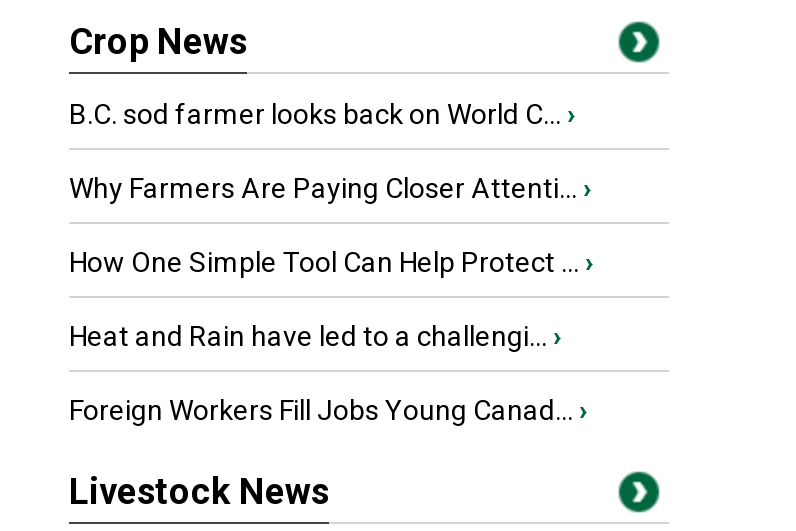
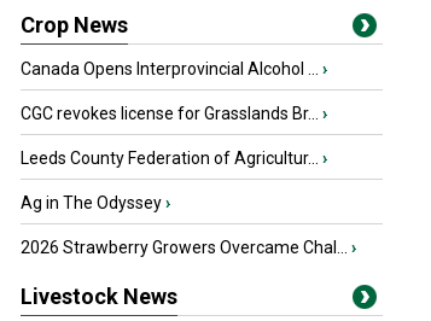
- B.C. sod farmer looks back on World C... ›
+ Canada Opens Interprovincial Alcohol ... ›

- Why Farmers Are Paying Closer Attenti... ›
+ CGC revokes license for Grasslands Br... ›

- How One Simple Tool Can Help Protect ... ›
+ Leeds County Federation of Agricultur... ›

- Heat and Rain have led to a challengi... ›
+ Ag in The Odyssey ›

- Foreign Workers Fill Jobs Young Canad... ›
+ 2026 Strawberry Growers Overcame Chal... ›
